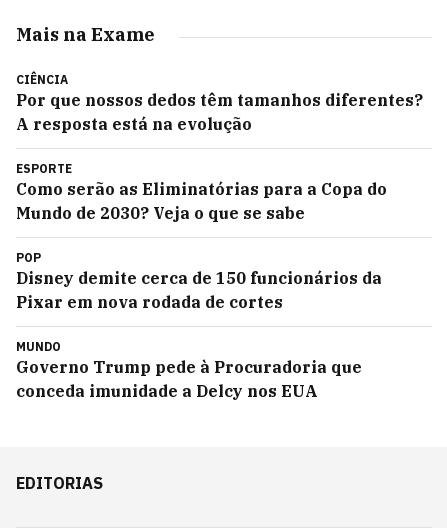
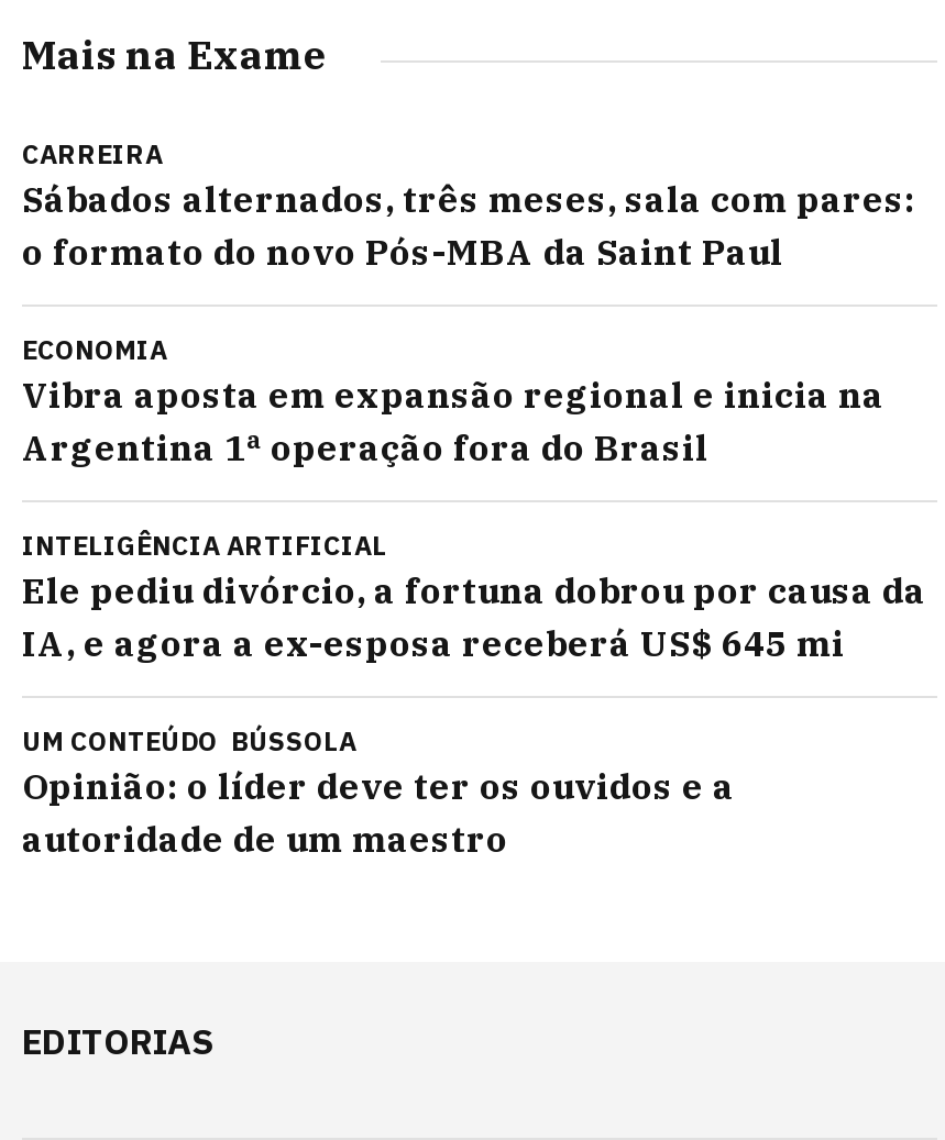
- CIÊNCIA
- Por que nossos dedos têm tamanhos diferentes?
- A resposta está na evolução
+ CARREIRA
+ Sábados alternados, três meses, sala com pares:
+ o formato do novo Pós-MBA da Saint Paul

- ESPORTE
- Como serão as Eliminatórias para a Copa do
- Mundo de 2030? Veja o que se sabe
+ ECONOMIA
+ Vibra aposta em expansão regional e inicia na
+ Argentina 1ª operação fora do Brasil

- POP
- Disney demite cerca de 150 funcionários da
- Pixar em nova rodada de cortes
+ INTELIGÊNCIA ARTIFICIAL
+ Ele pediu divórcio, a fortuna dobrou por causa da
+ IA, e agora a ex-esposa receberá US$ 645 mi

- MUNDO
- Governo Trump pede à Procuradoria que
- conceda imunidade a Delcy nos EUA
+ UM CONTEÚDO BÚSSOLA
+ Opinião: o líder deve ter os ouvidos e a
+ autoridade de um maestro
